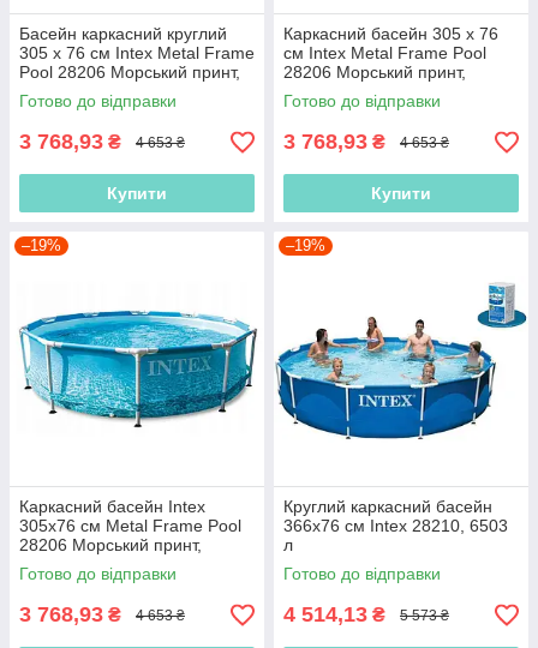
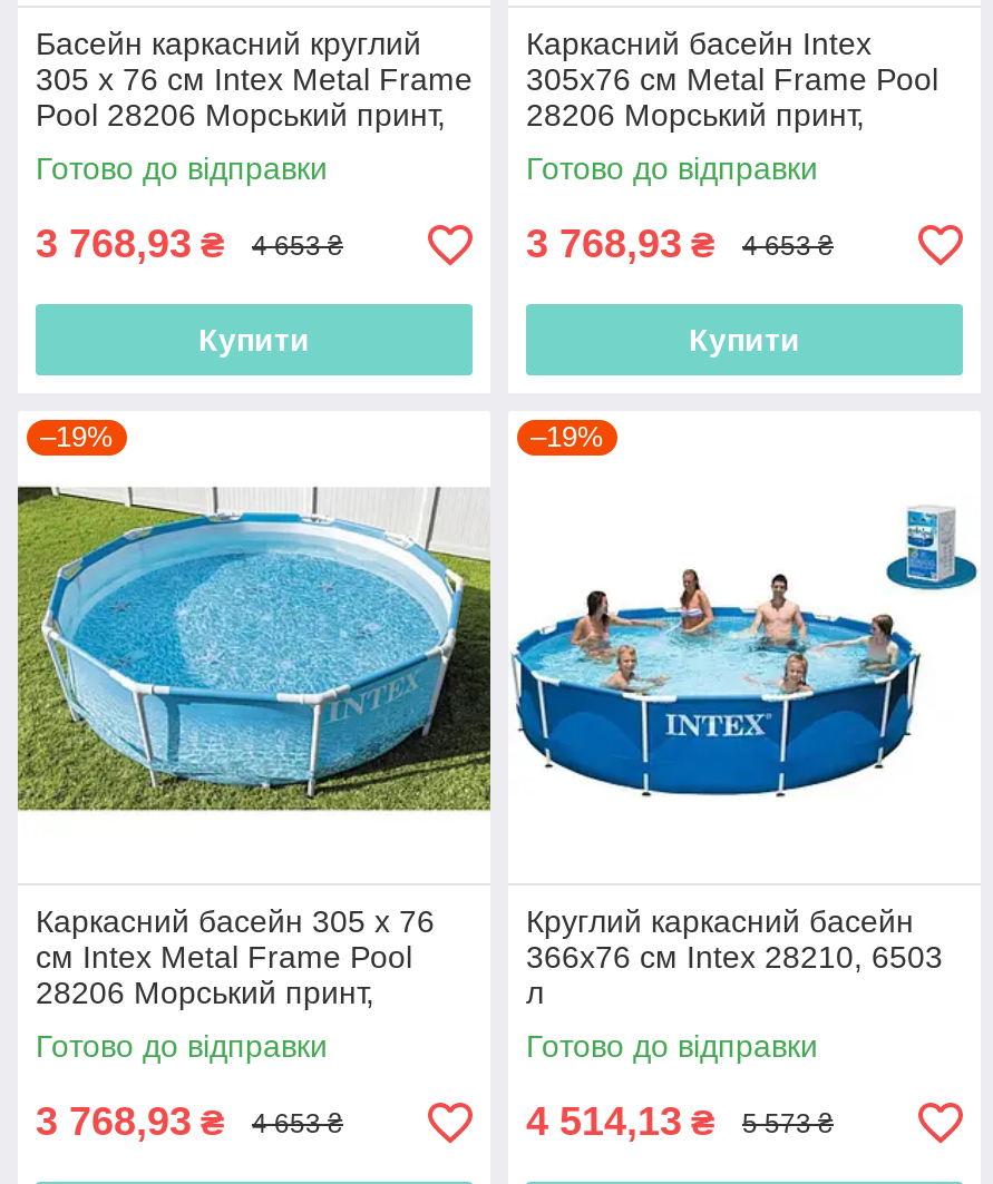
moved down: Каркасний басейн 305 x 76 | см Intex Metal Frame Pool

- [image]
+ [image]

moved up: Каркасний басейн Intex | 305x76 см Metal Frame Pool
